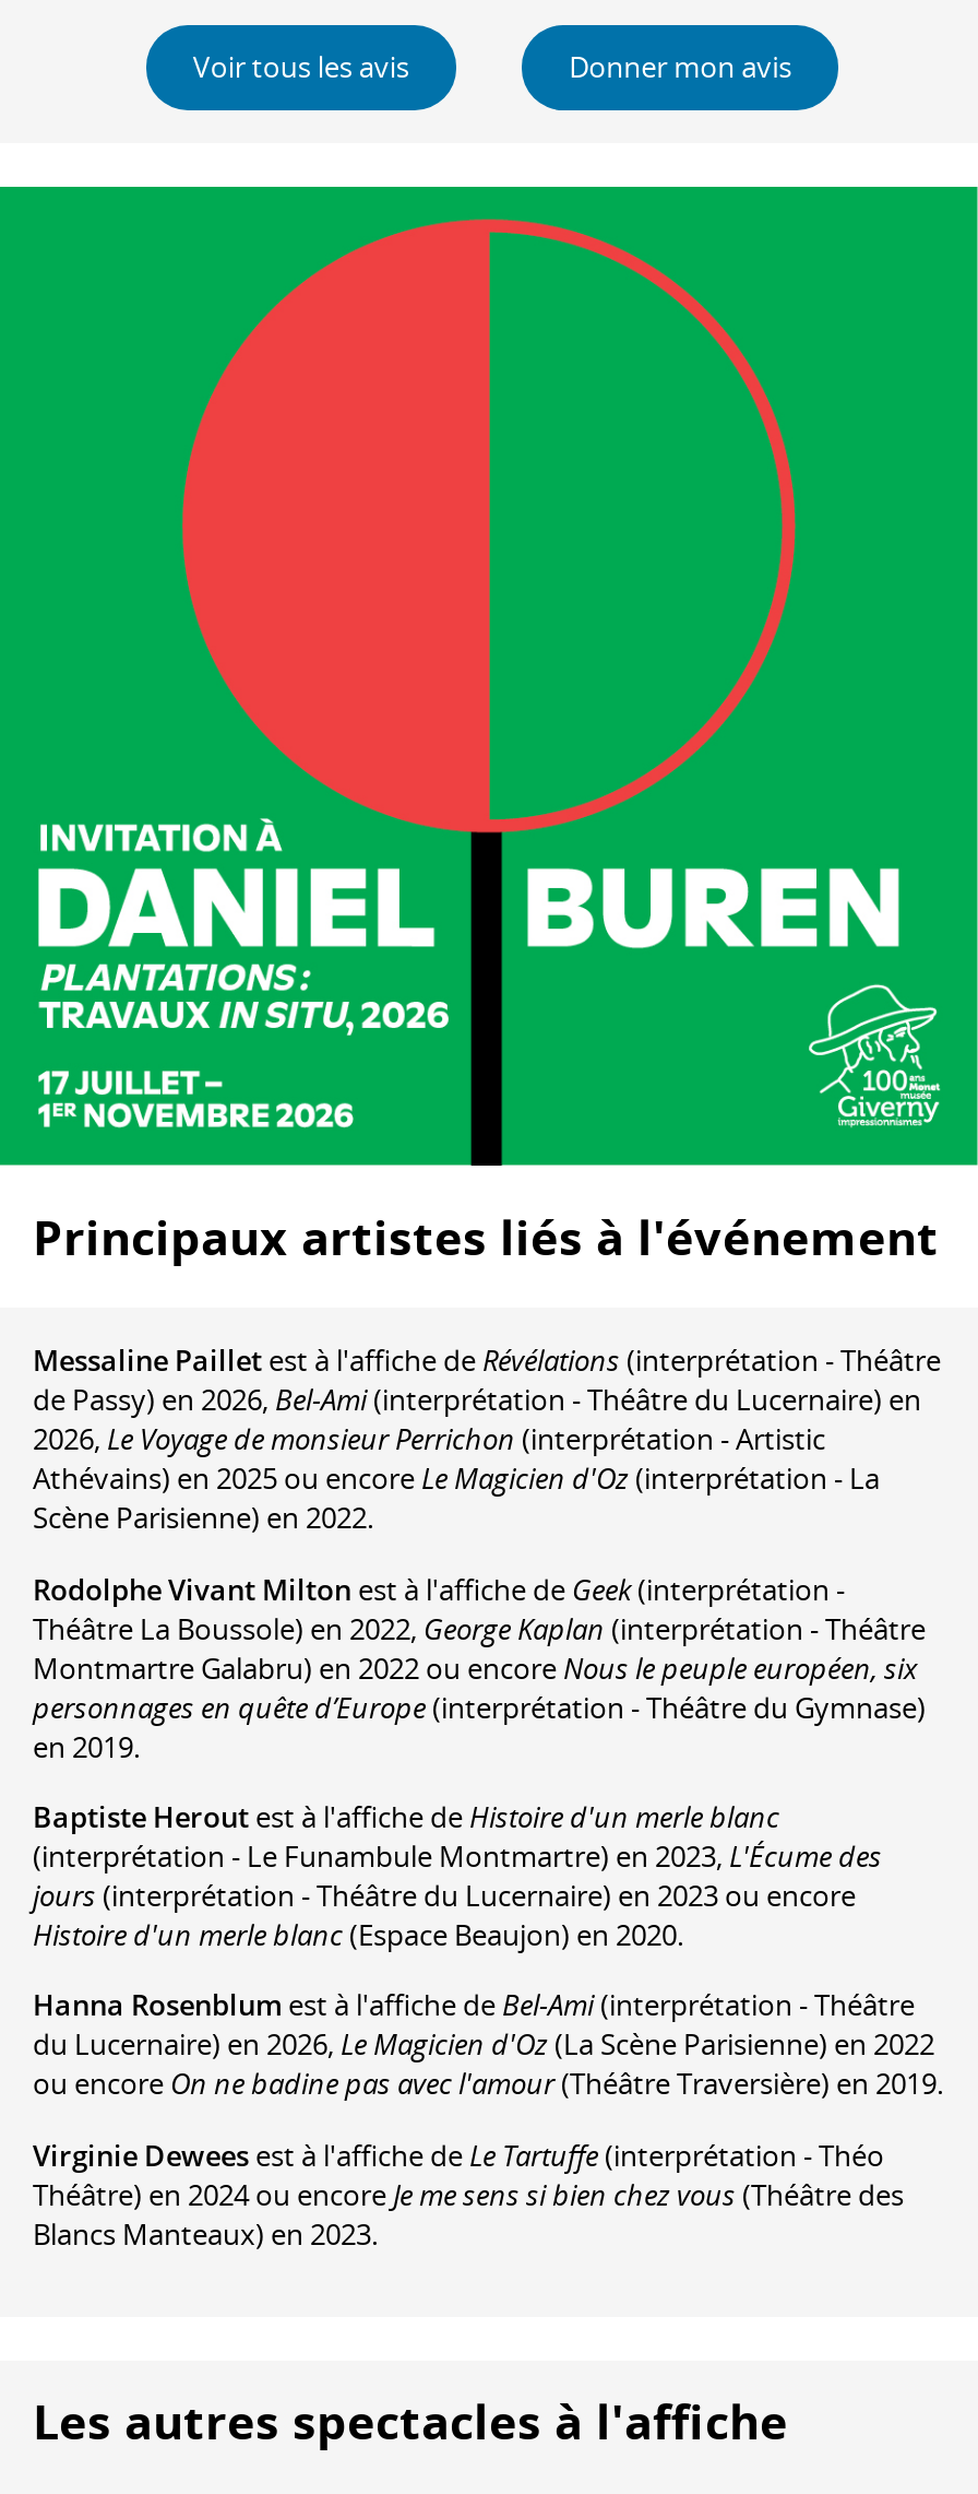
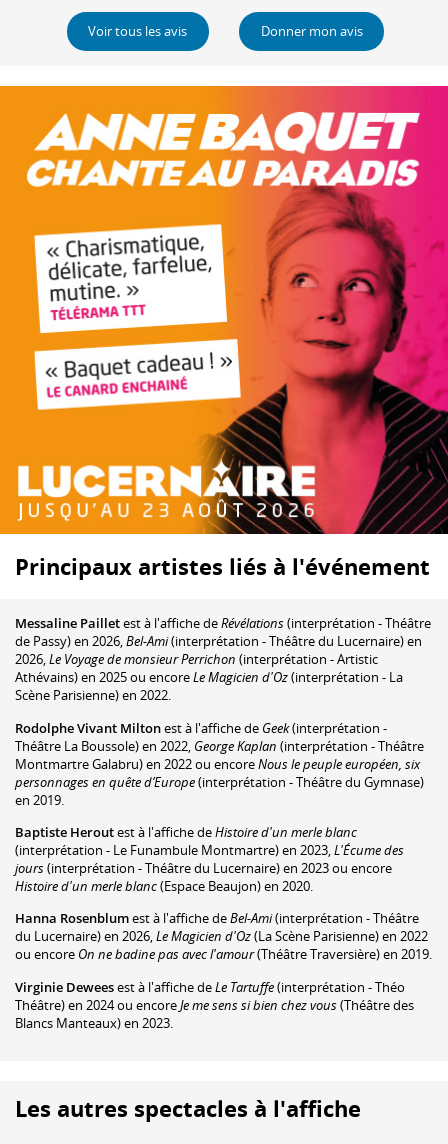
- [image]
+ [image]
